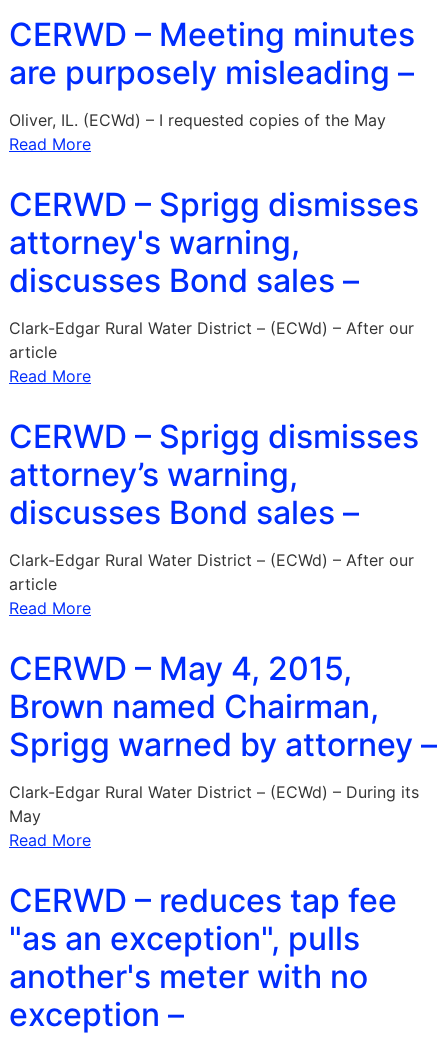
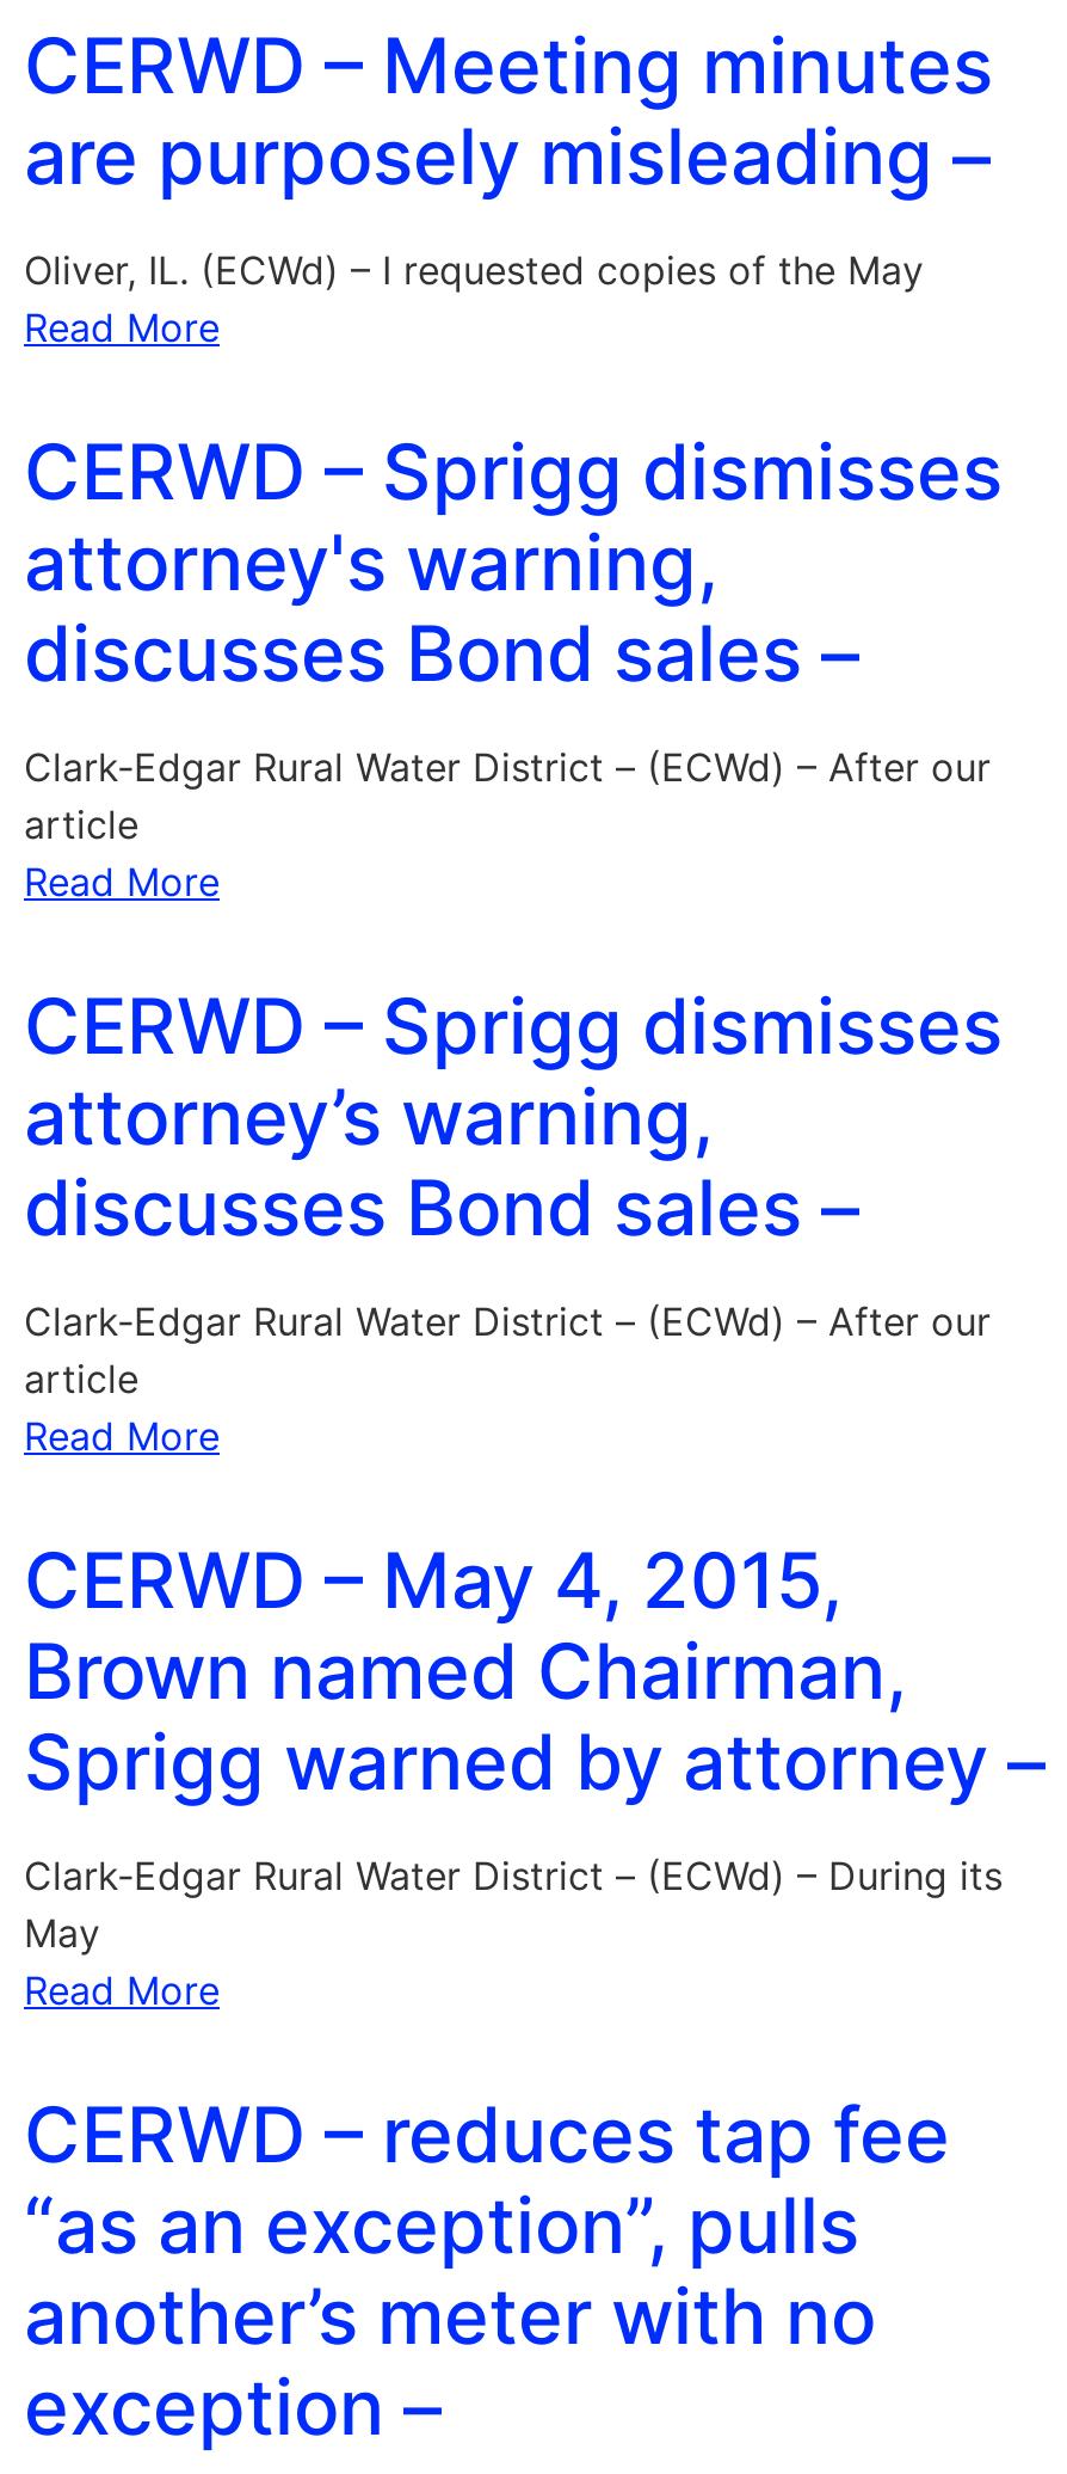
- "as an exception", pulls
+ “as an exception”, pulls

- another's meter with no
+ another’s meter with no
